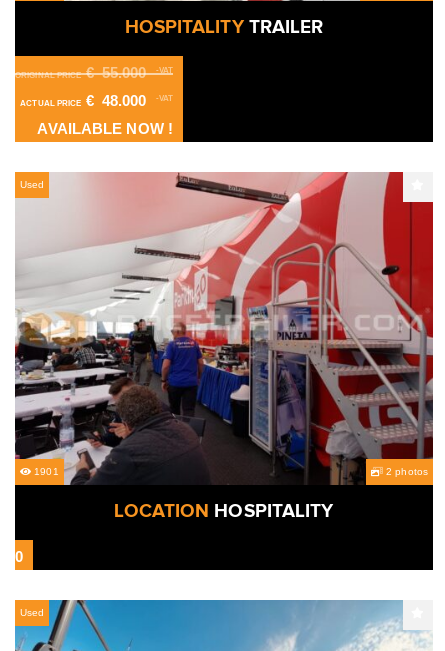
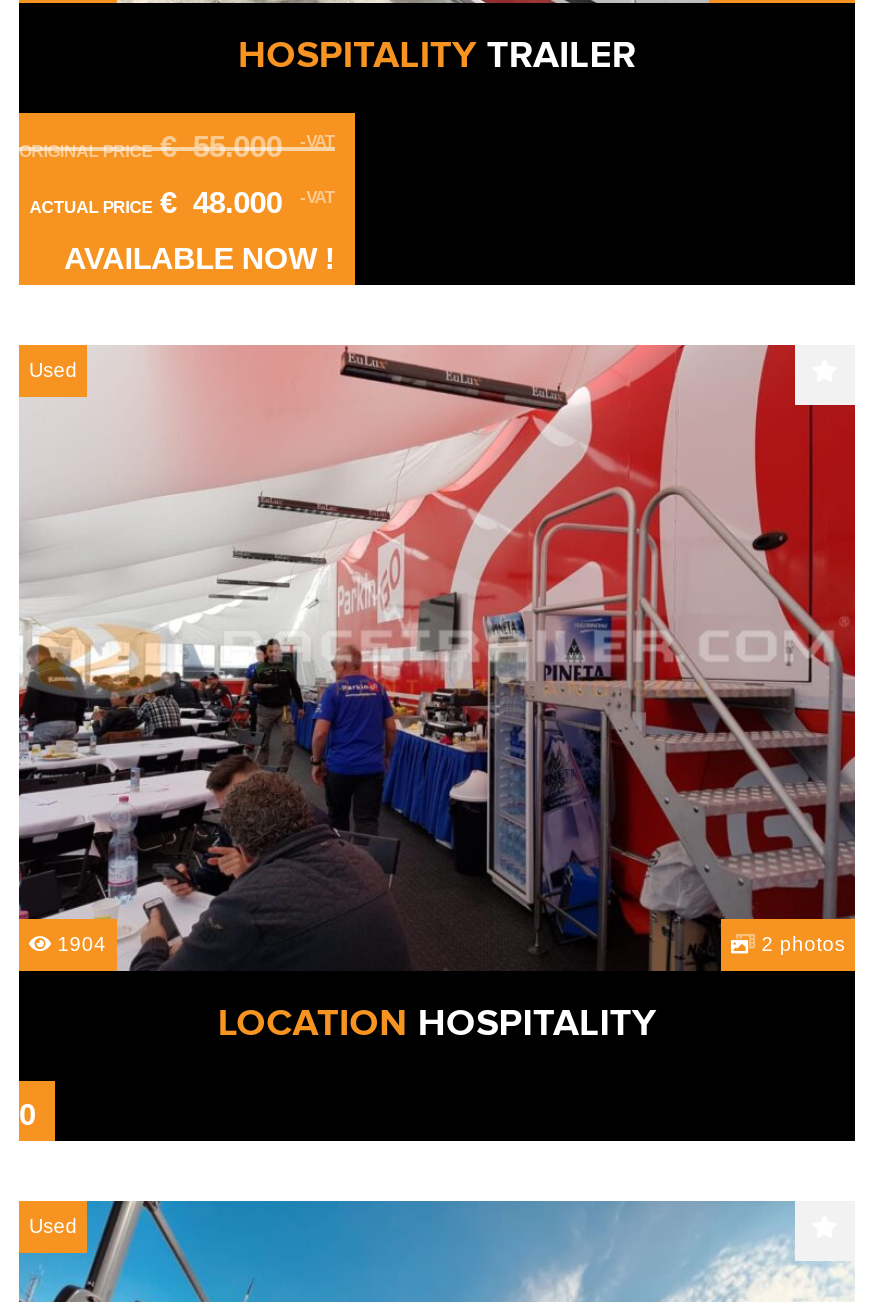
- 1901
+ 1904
